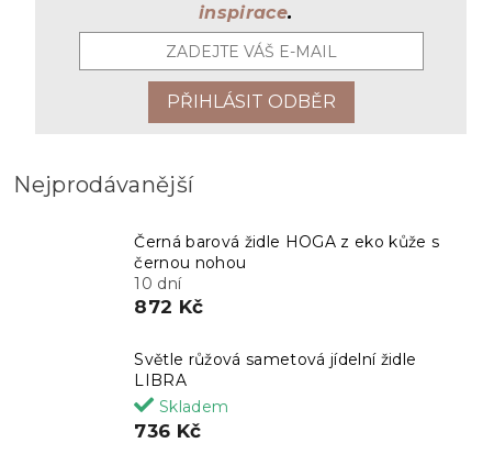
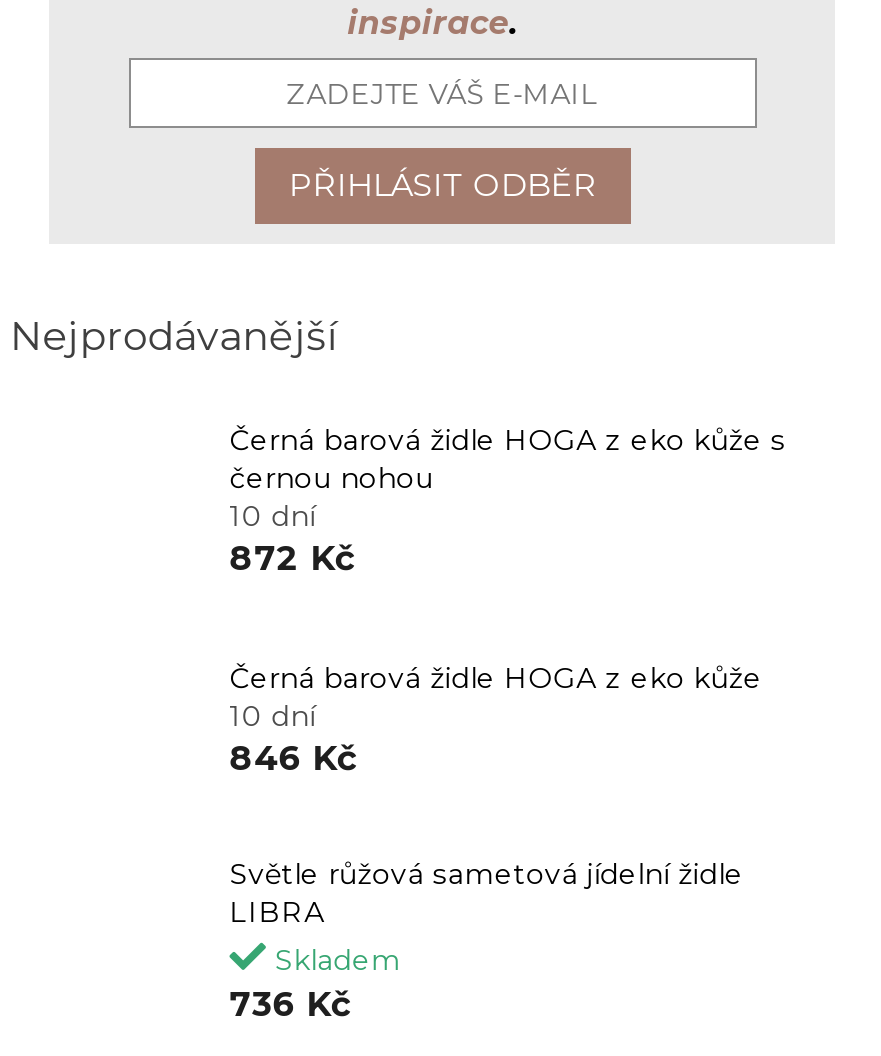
+ Černá barová židle HOGA z eko kůže
+ 10 dní
+ 846 Kč
